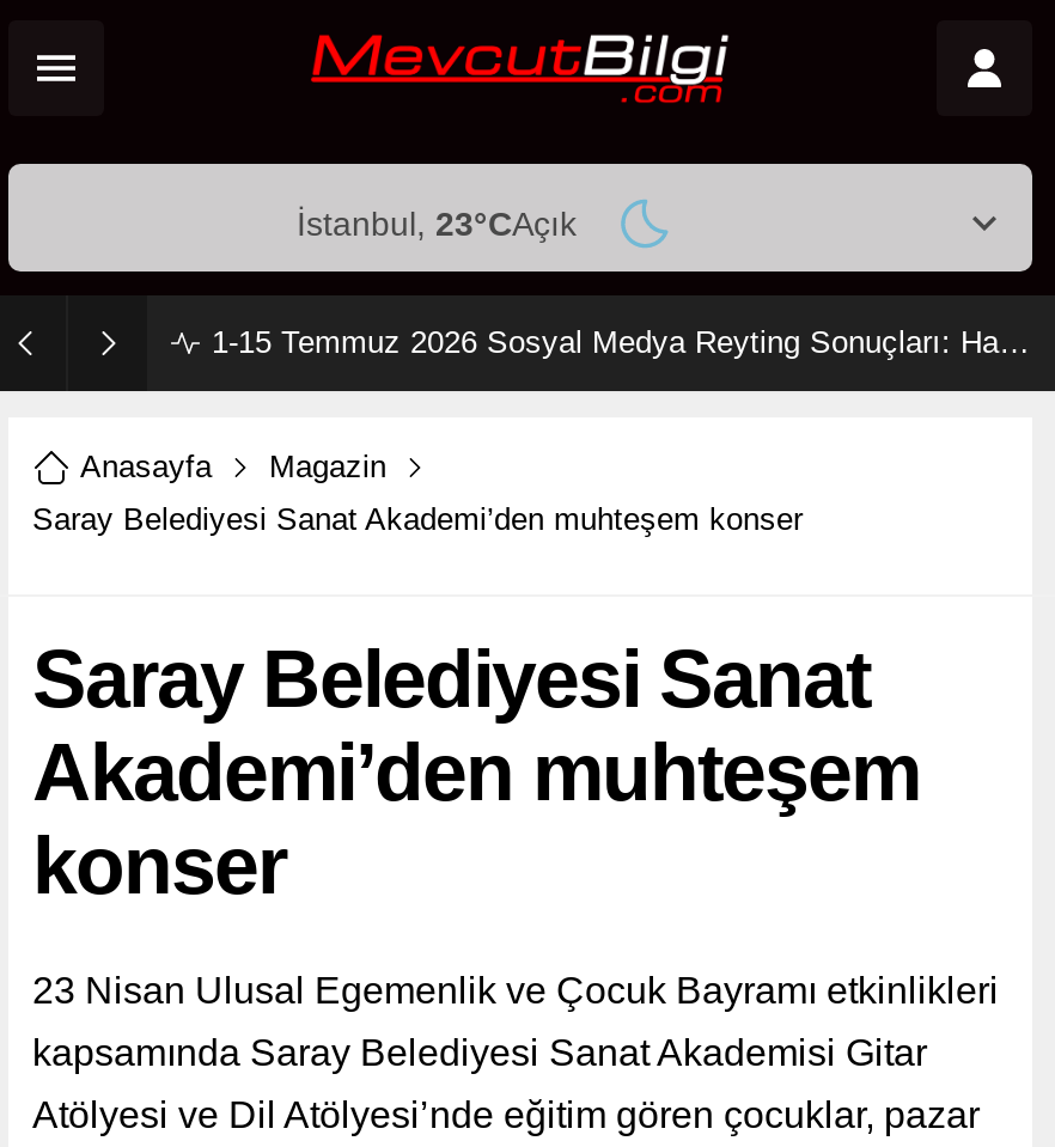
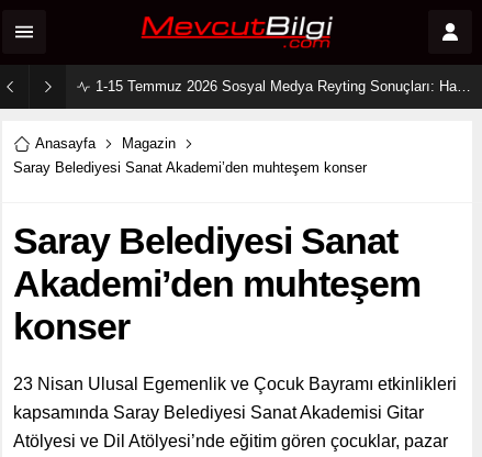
- İstanbul, 23°CAçık
